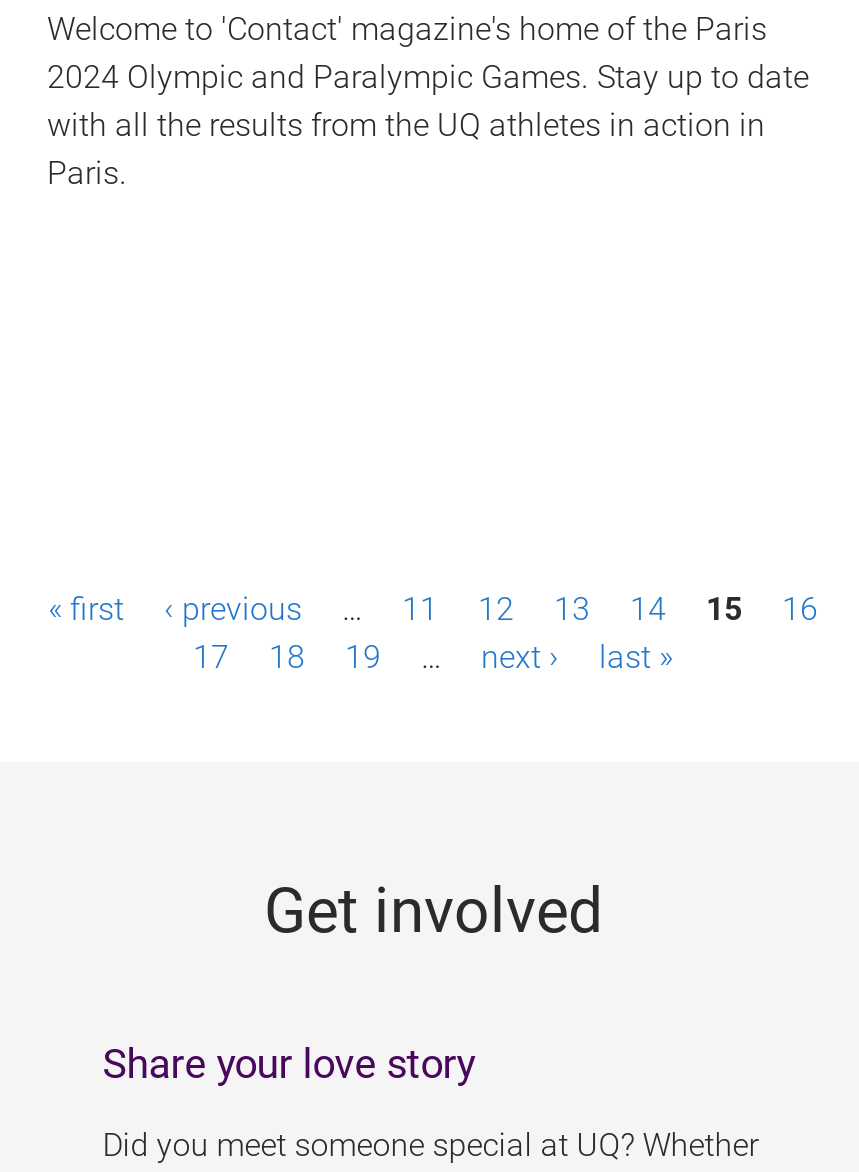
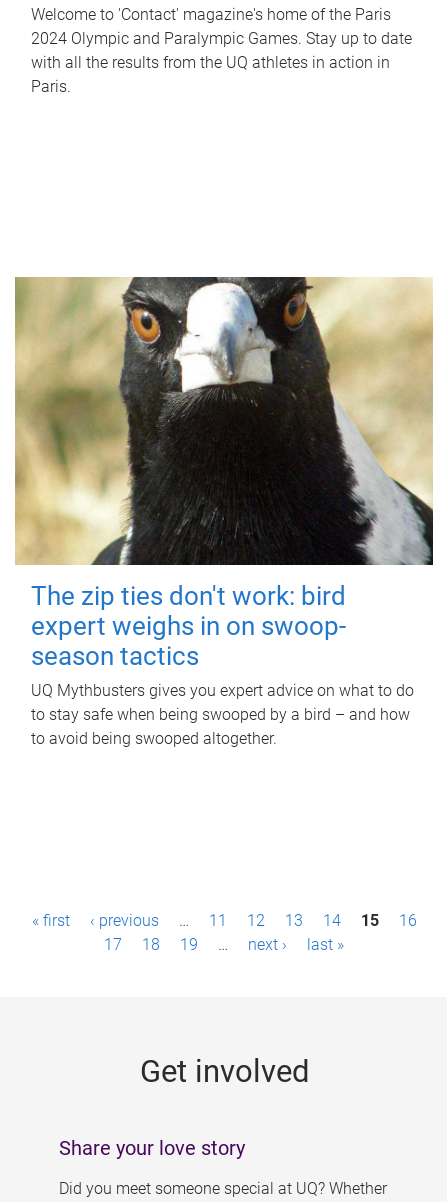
+ [image]
+ The zip ties don't work: bird
+ expert weighs in on swoop-
+ season tactics
+ UQ Mythbusters gives you expert advice on what to do
+ to stay safe when being swooped by a bird – and how
+ to avoid being swooped altogether.
